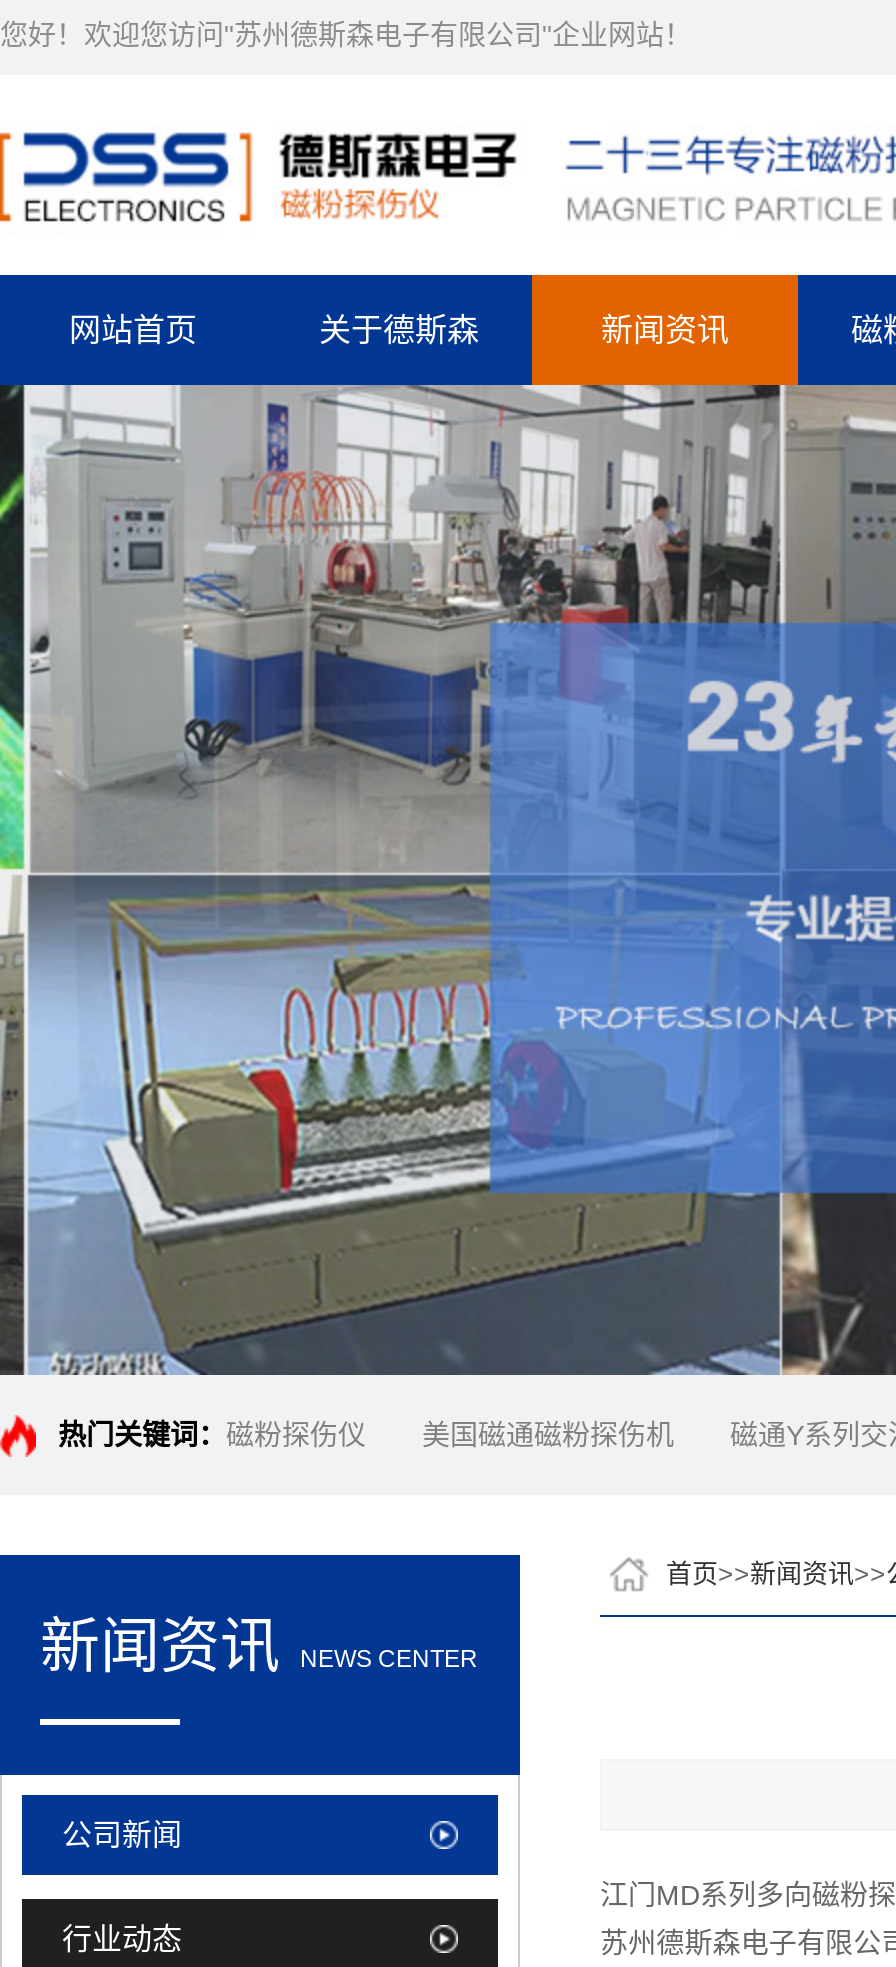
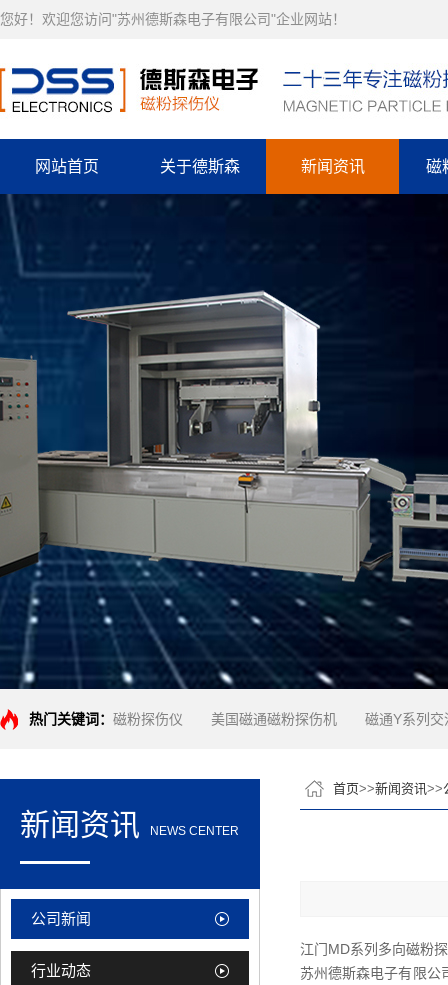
- [image]
+ [image]
